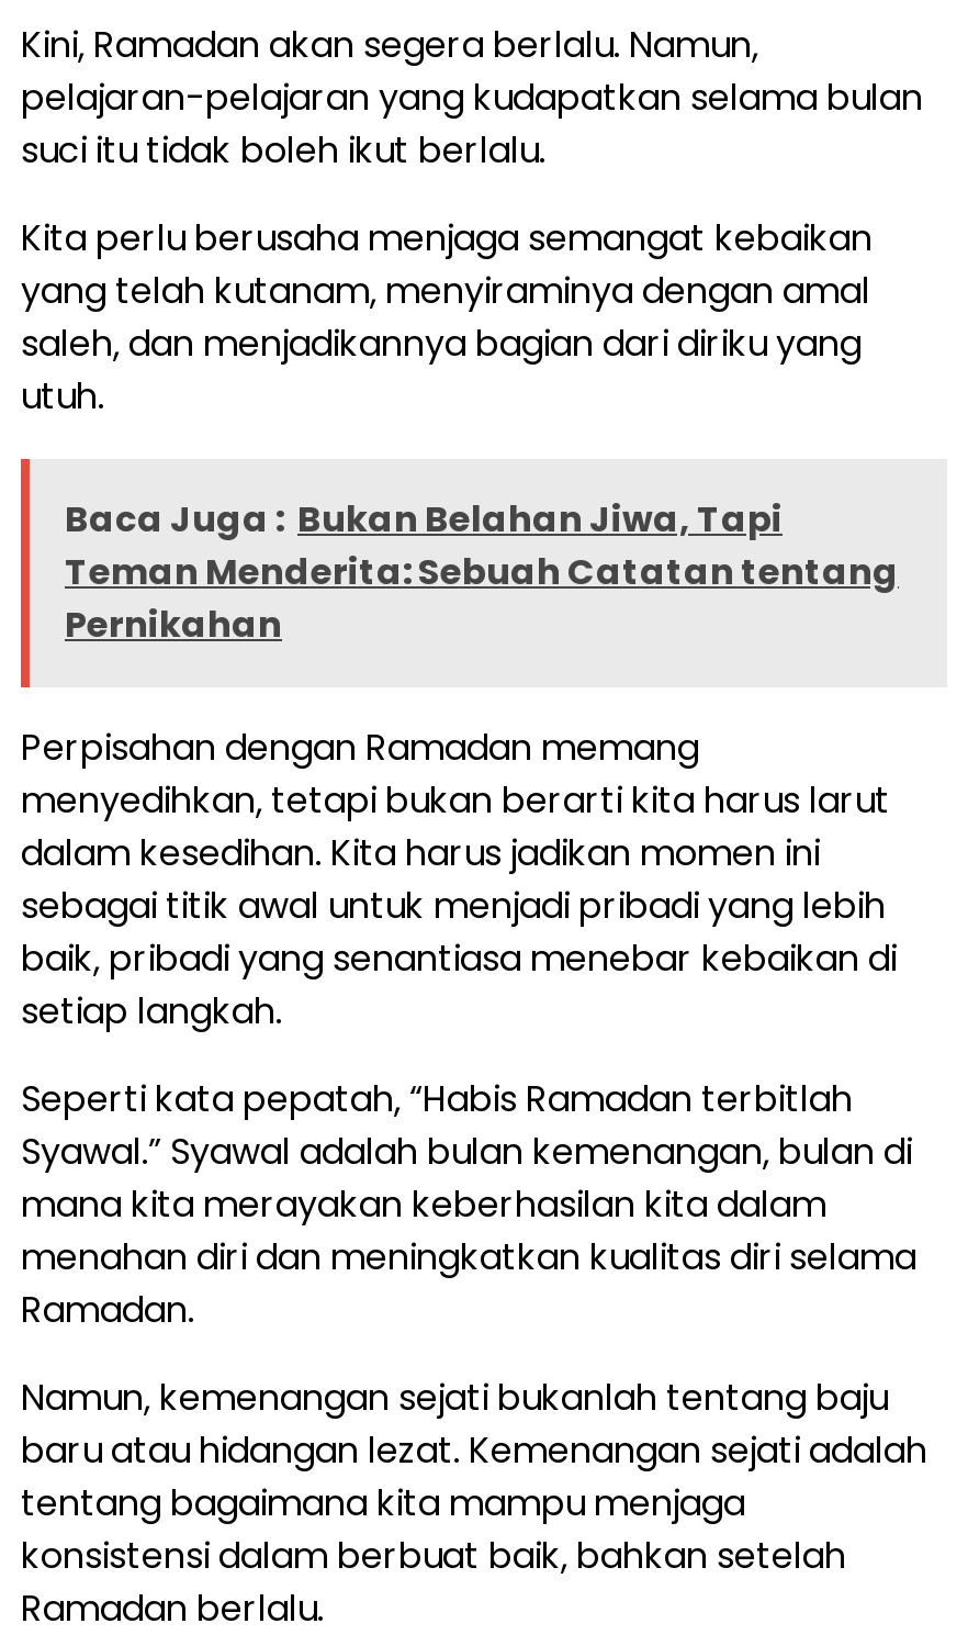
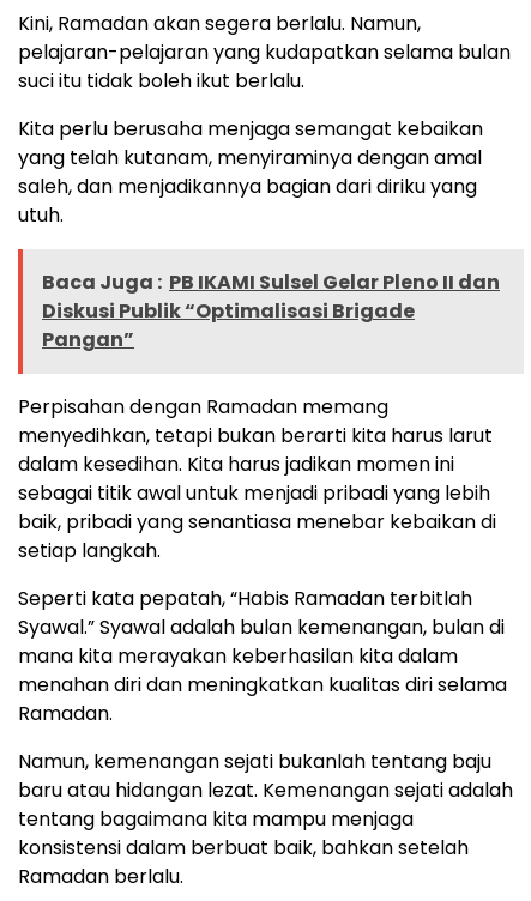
- Baca Juga : Bukan Belahan Jiwa, Tapi
- Teman Menderita: Sebuah Catatan tentang
- Pernikahan
+ Baca Juga : PB IKAMI Sulsel Gelar Pleno II dan
+ Diskusi Publik “Optimalisasi Brigade
+ Pangan”
